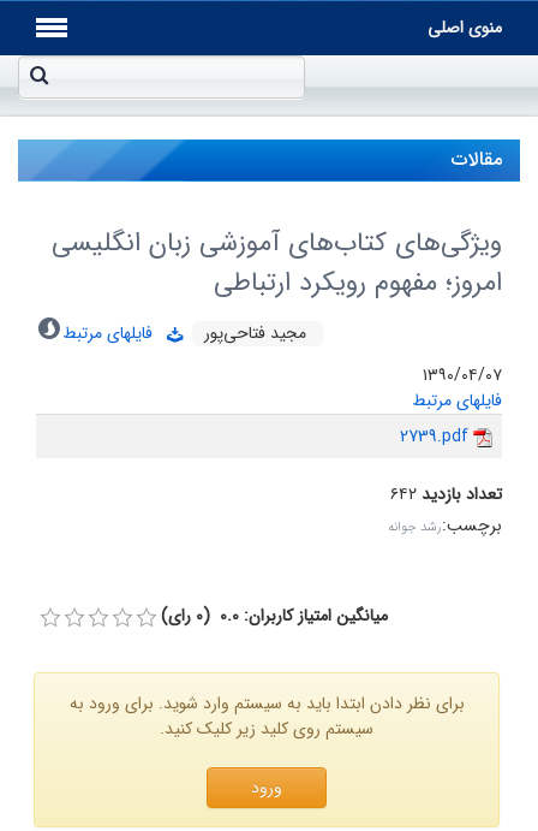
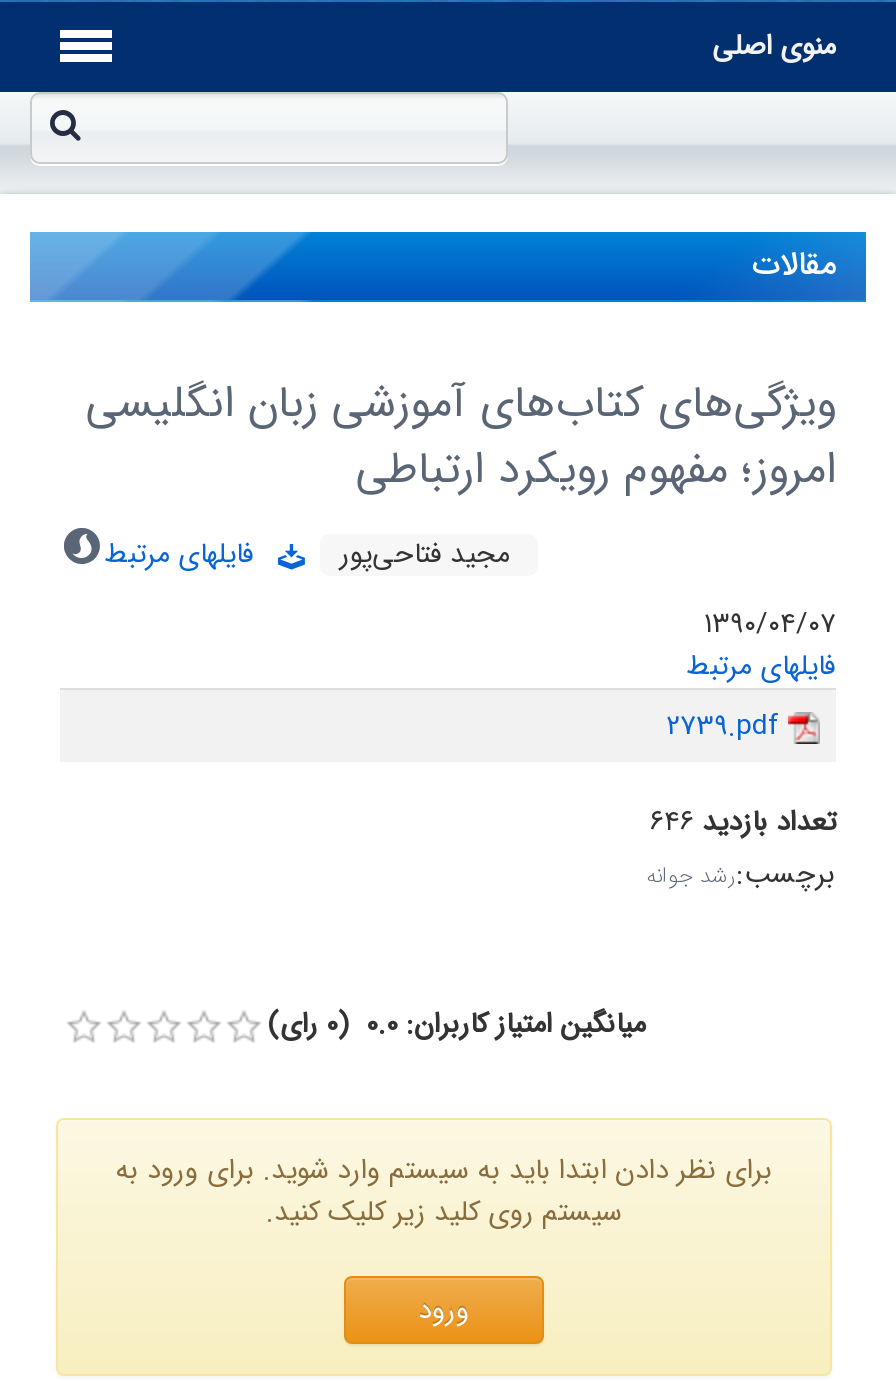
- تعداد بازدید ۶۴۲
+ تعداد بازدید ۶۴۶
